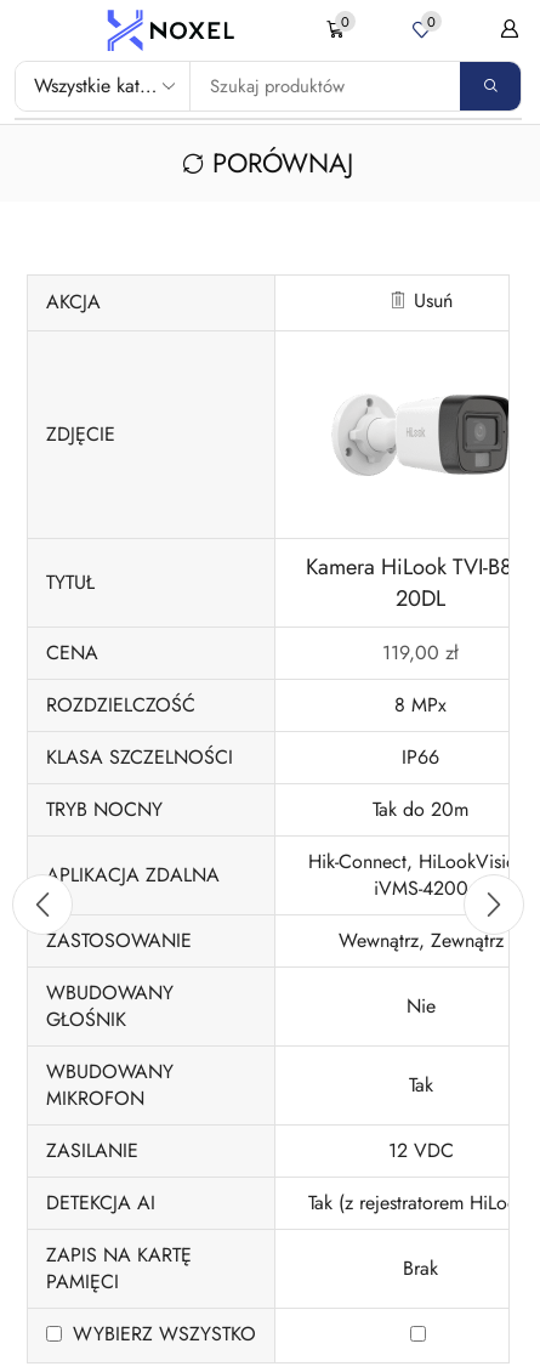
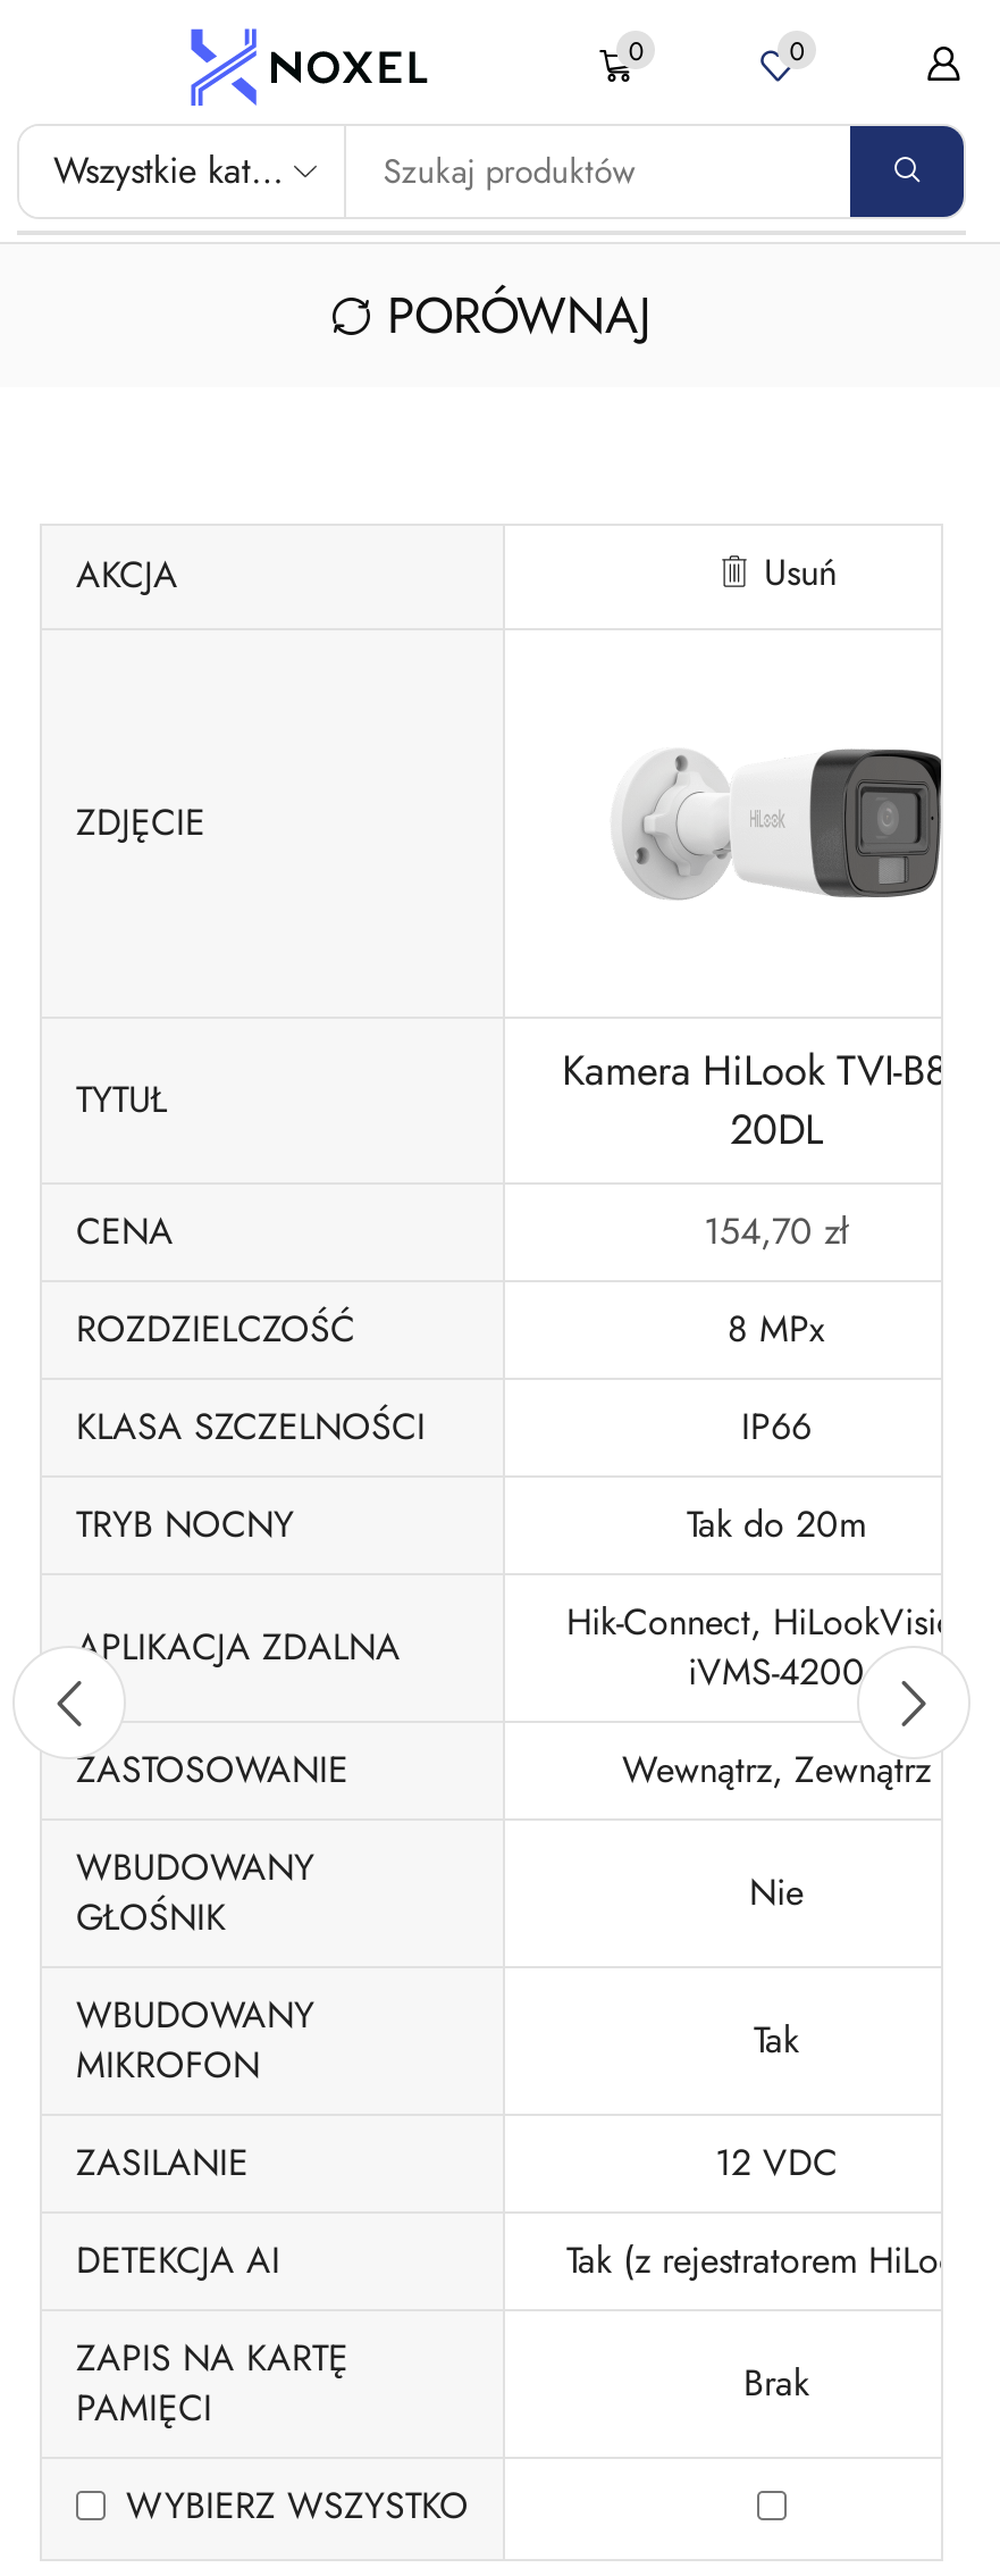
- 119,00 zł
+ 154,70 zł
